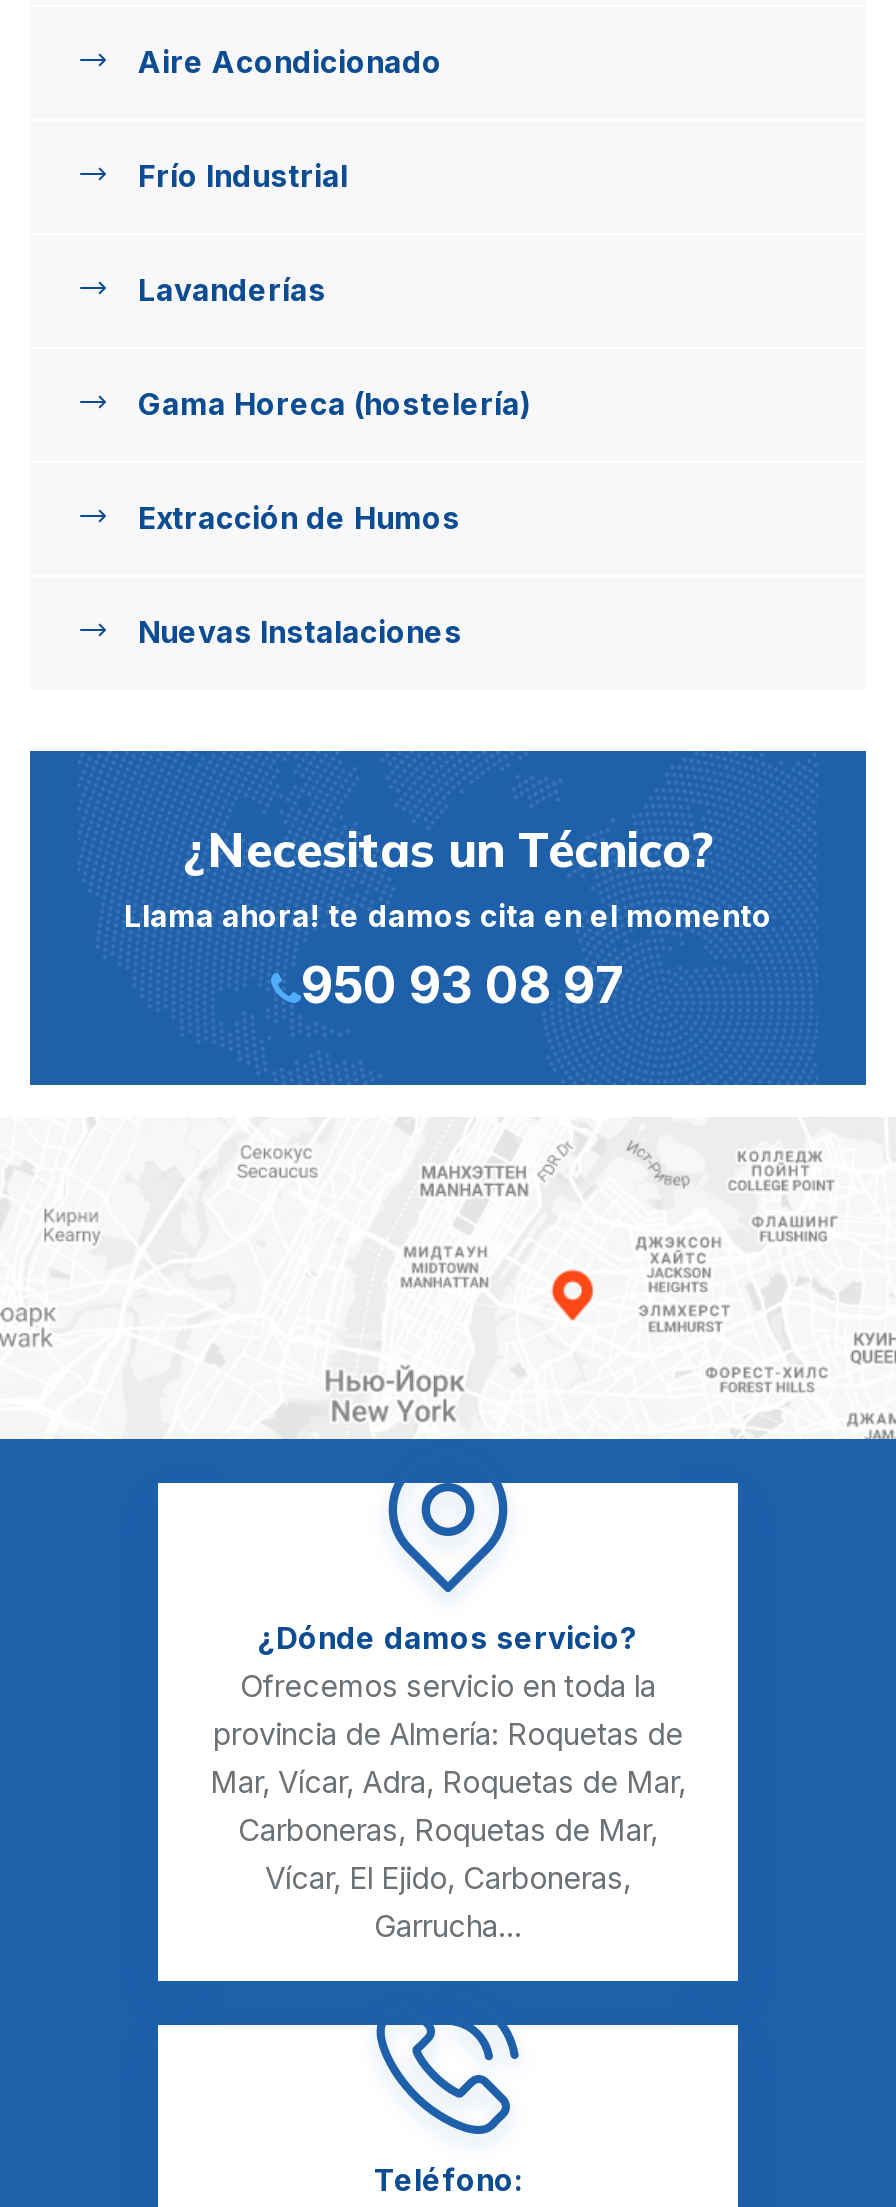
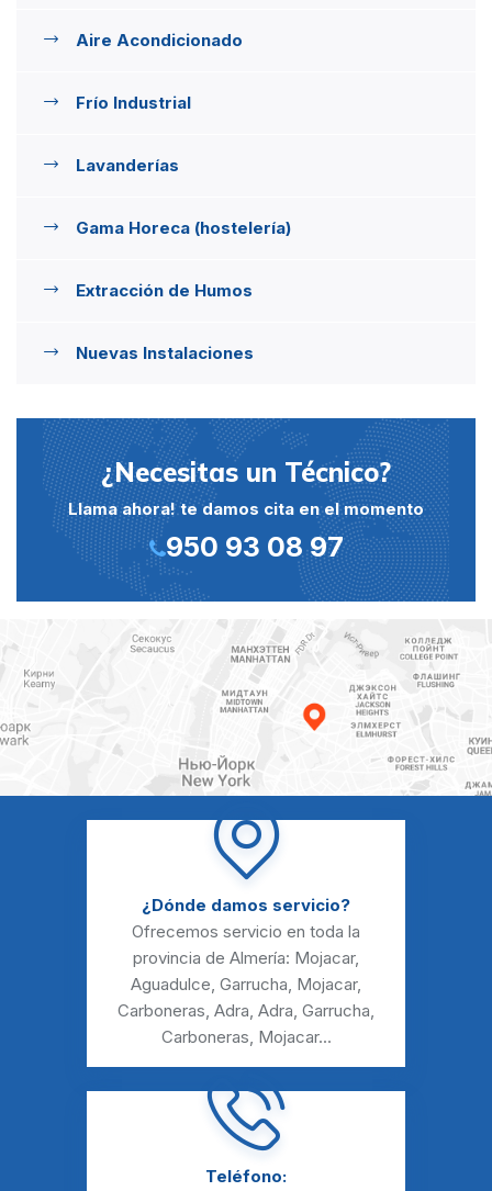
- provincia de Almería: Roquetas de
- Mar, Vícar, Adra, Roquetas de Mar,
- Carboneras, Roquetas de Mar,
- Vícar, El Ejido, Carboneras,
- Garrucha...
+ provincia de Almería: Mojacar,
+ Aguadulce, Garrucha, Mojacar,
+ Carboneras, Adra, Adra, Garrucha,
+ Carboneras, Mojacar...
